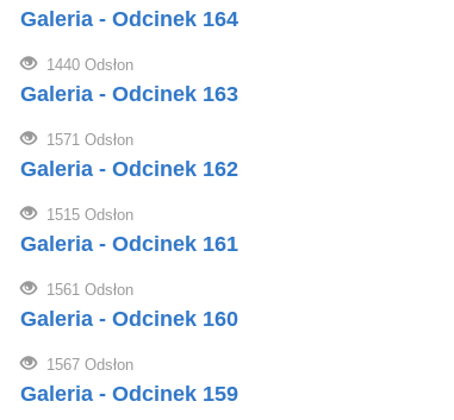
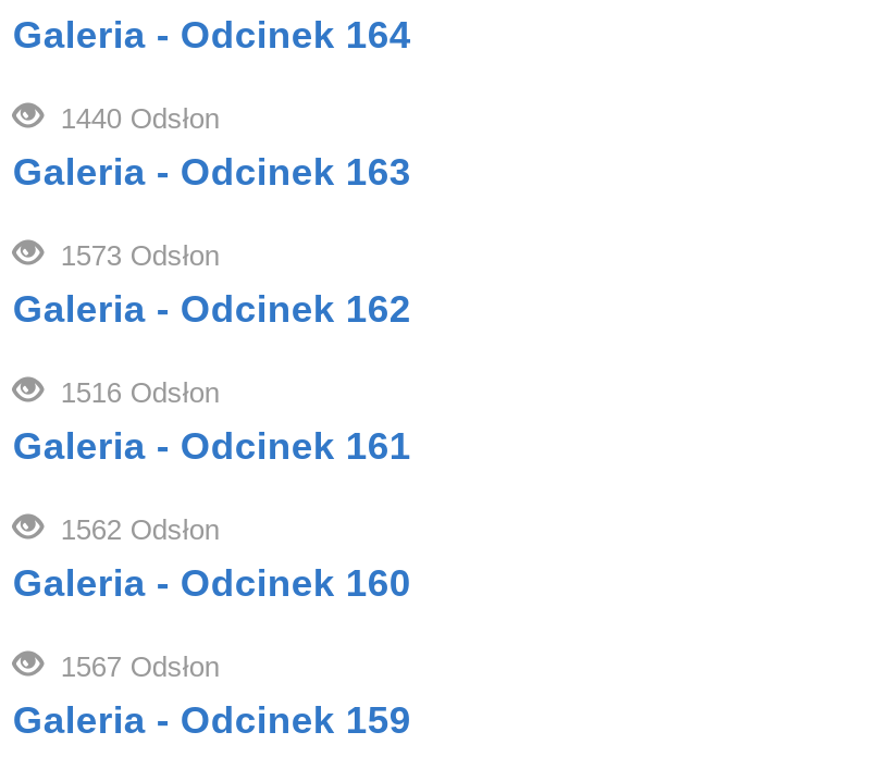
- 1571 Odsłon
+ 1573 Odsłon

- 1515 Odsłon
+ 1516 Odsłon

- 1561 Odsłon
+ 1562 Odsłon
